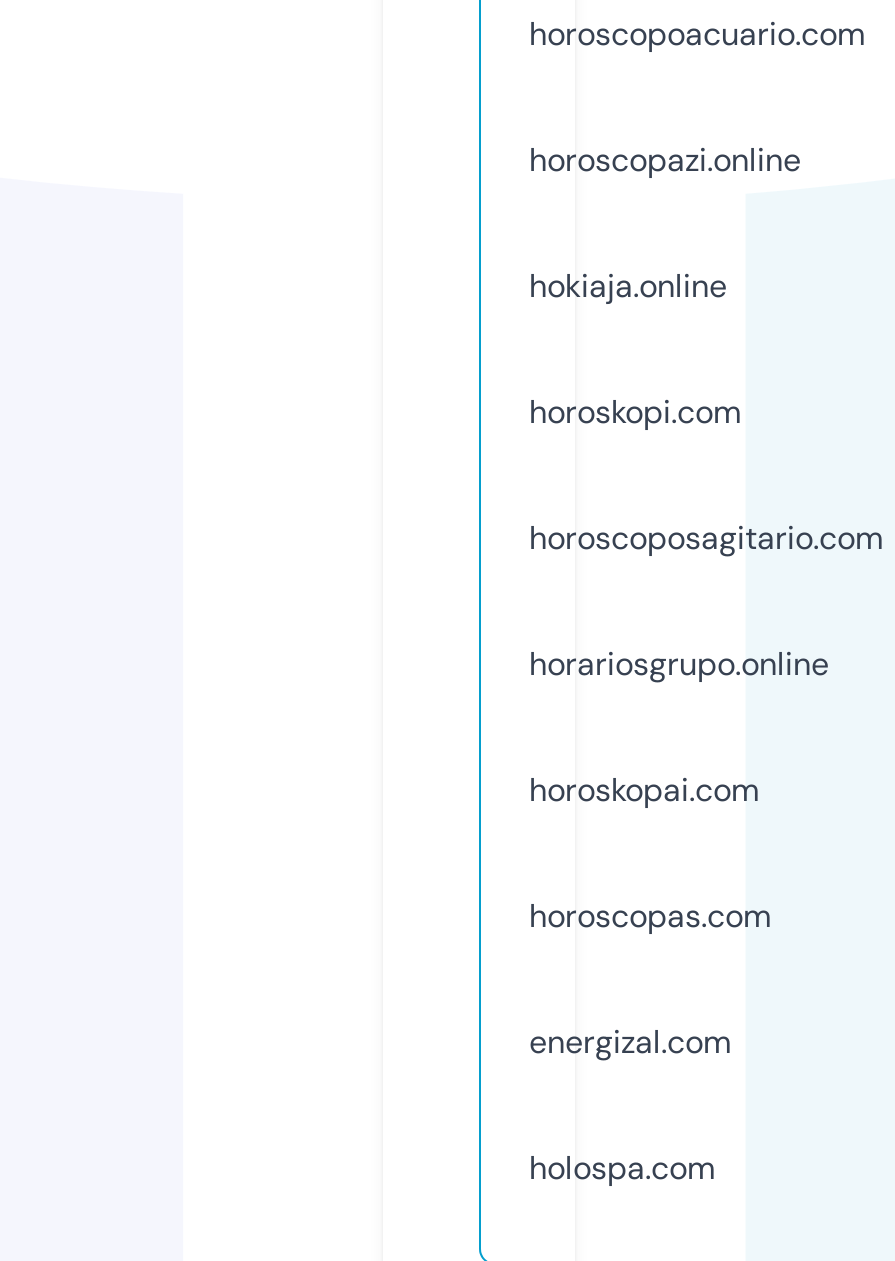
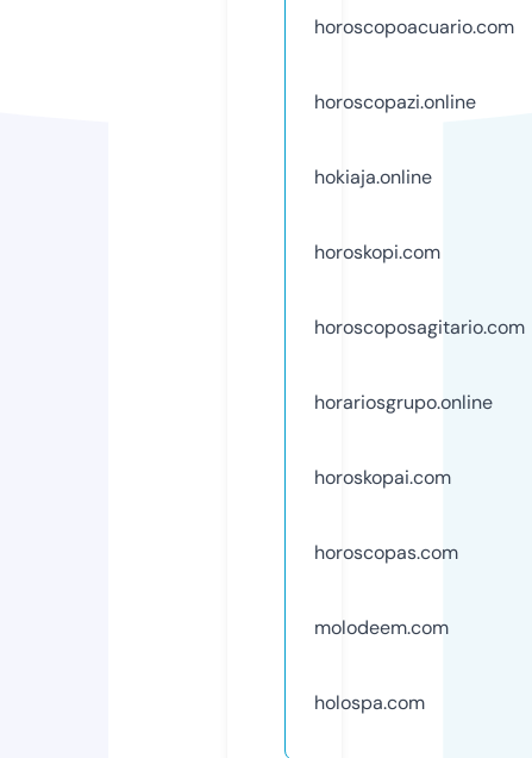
- energizal.com
+ molodeem.com
